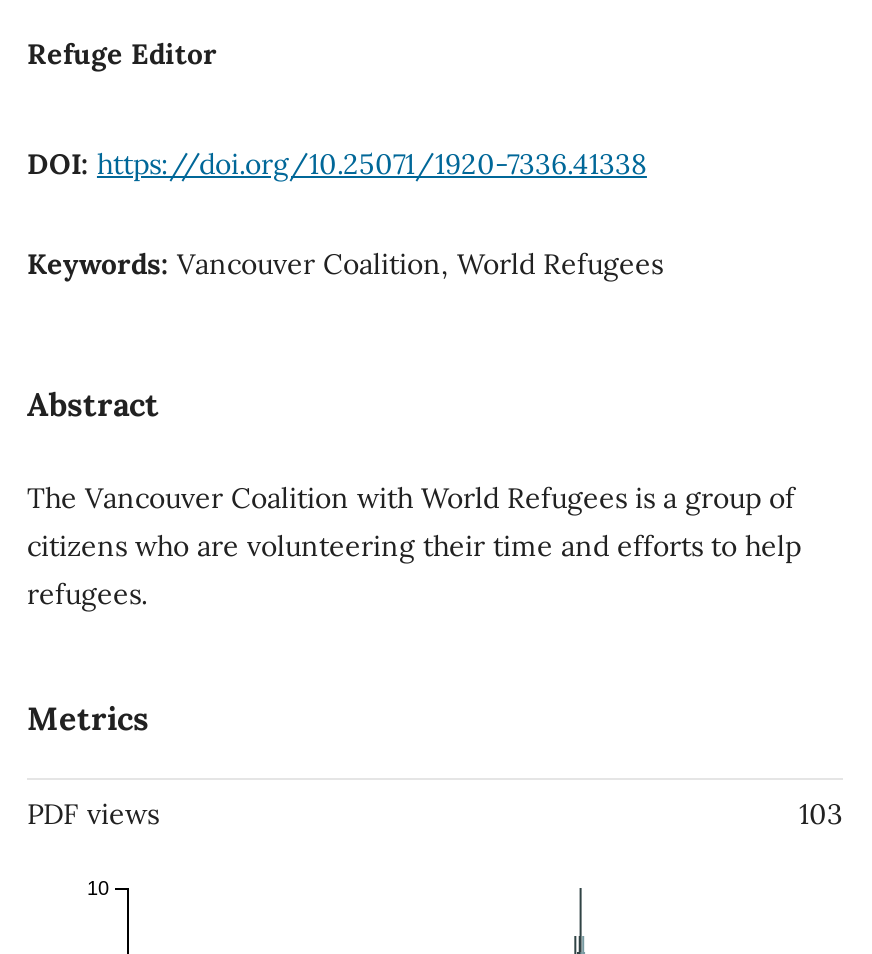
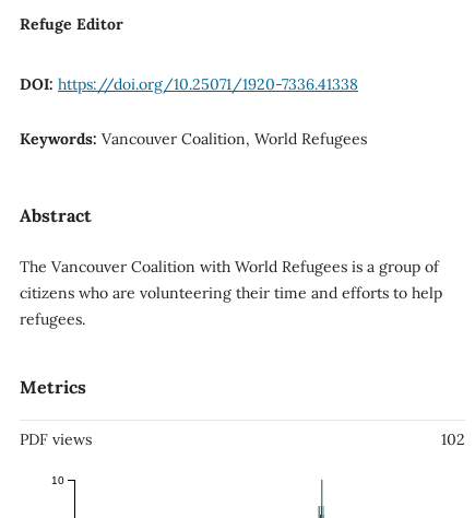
- 103
+ 102
